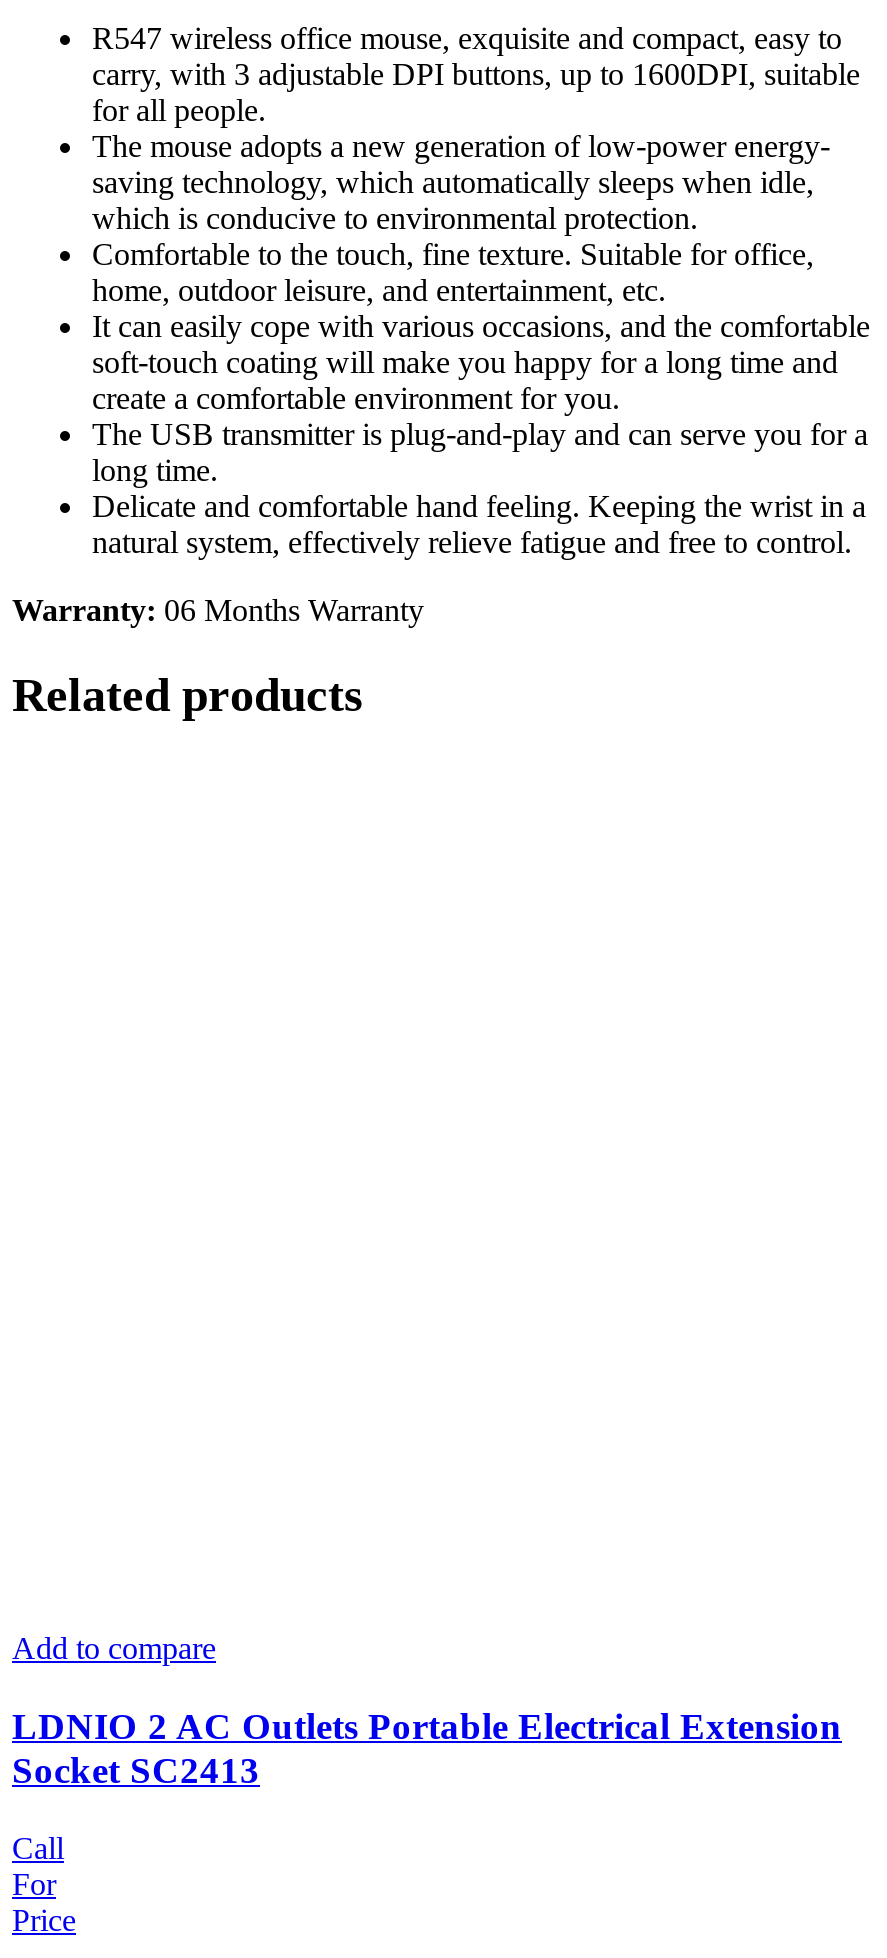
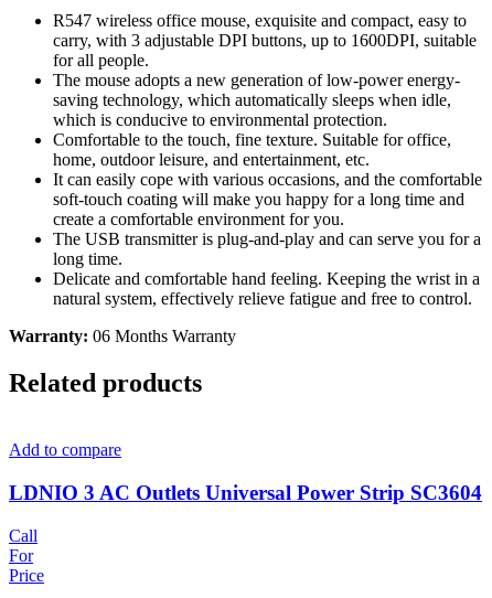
- LDNIO 2 AC Outlets Portable Electrical Extension
- Socket SC2413
+ LDNIO 3 AC Outlets Universal Power Strip SC3604
